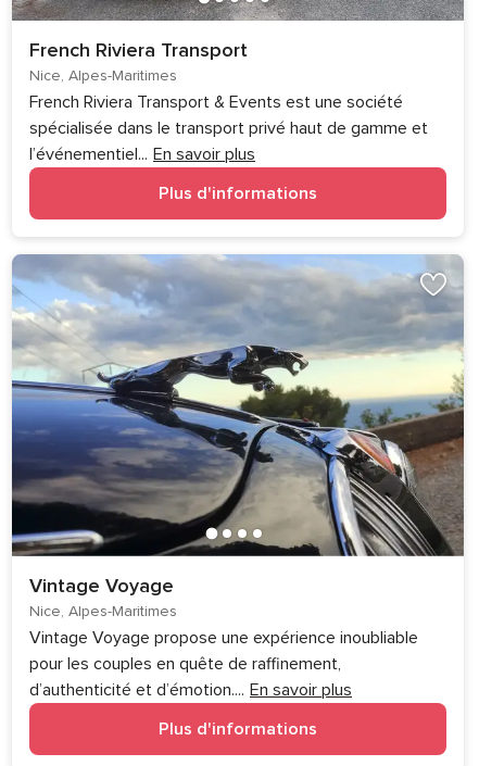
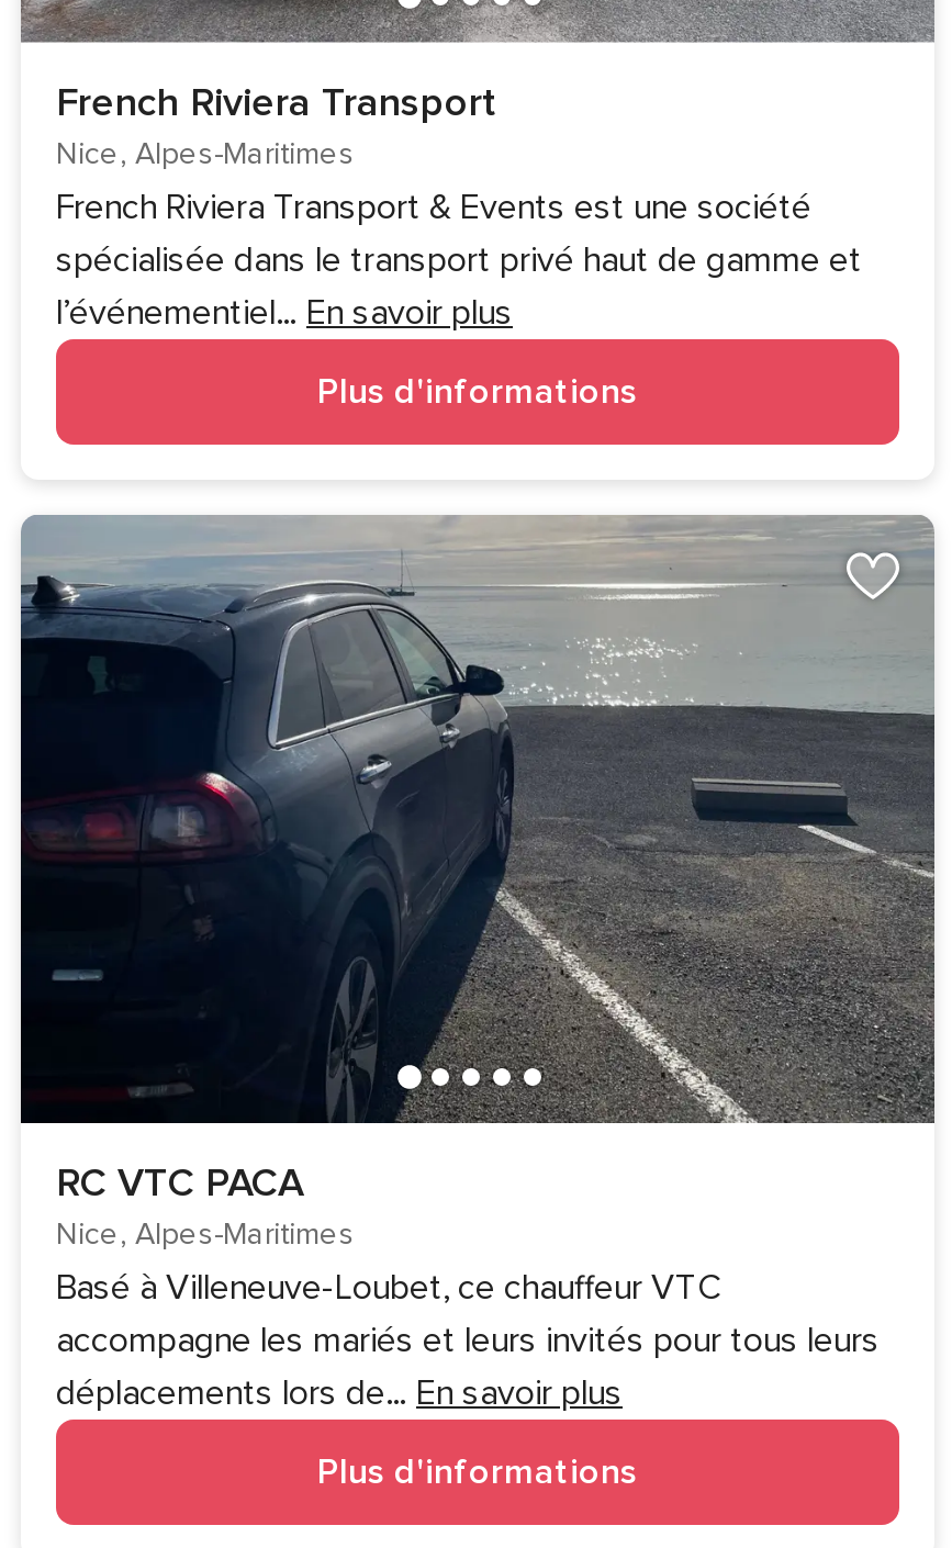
- [image]
- Vintage Voyage
+ [image]
+ RC VTC PACA

- Vintage Voyage propose une expérience inoubliable
- pour les couples en quête de raffinement,
- d’authenticité et d’émotion.... En savoir plus
+ Basé à Villeneuve-Loubet, ce chauffeur VTC
+ accompagne les mariés et leurs invités pour tous leurs
+ déplacements lors de... En savoir plus
